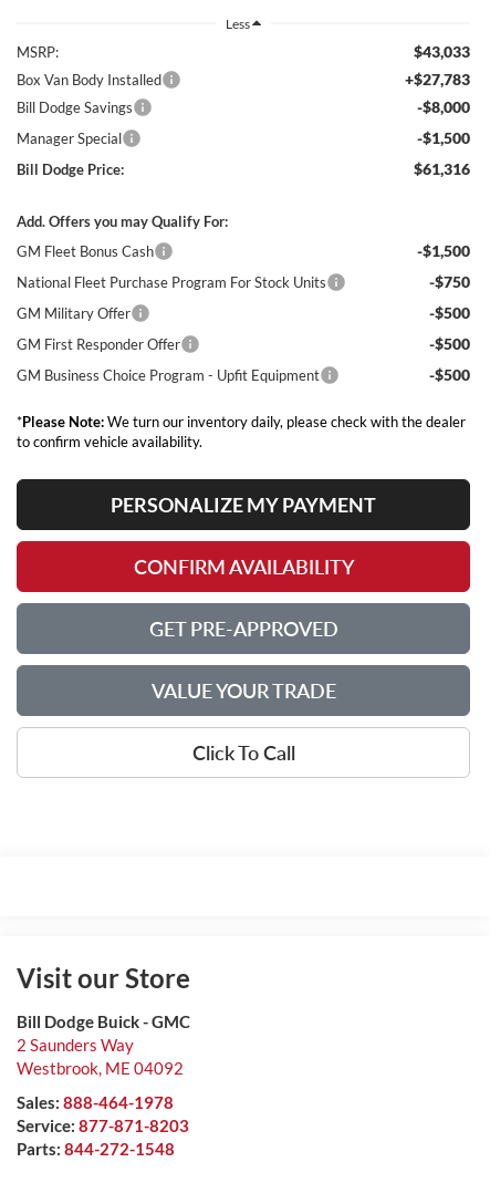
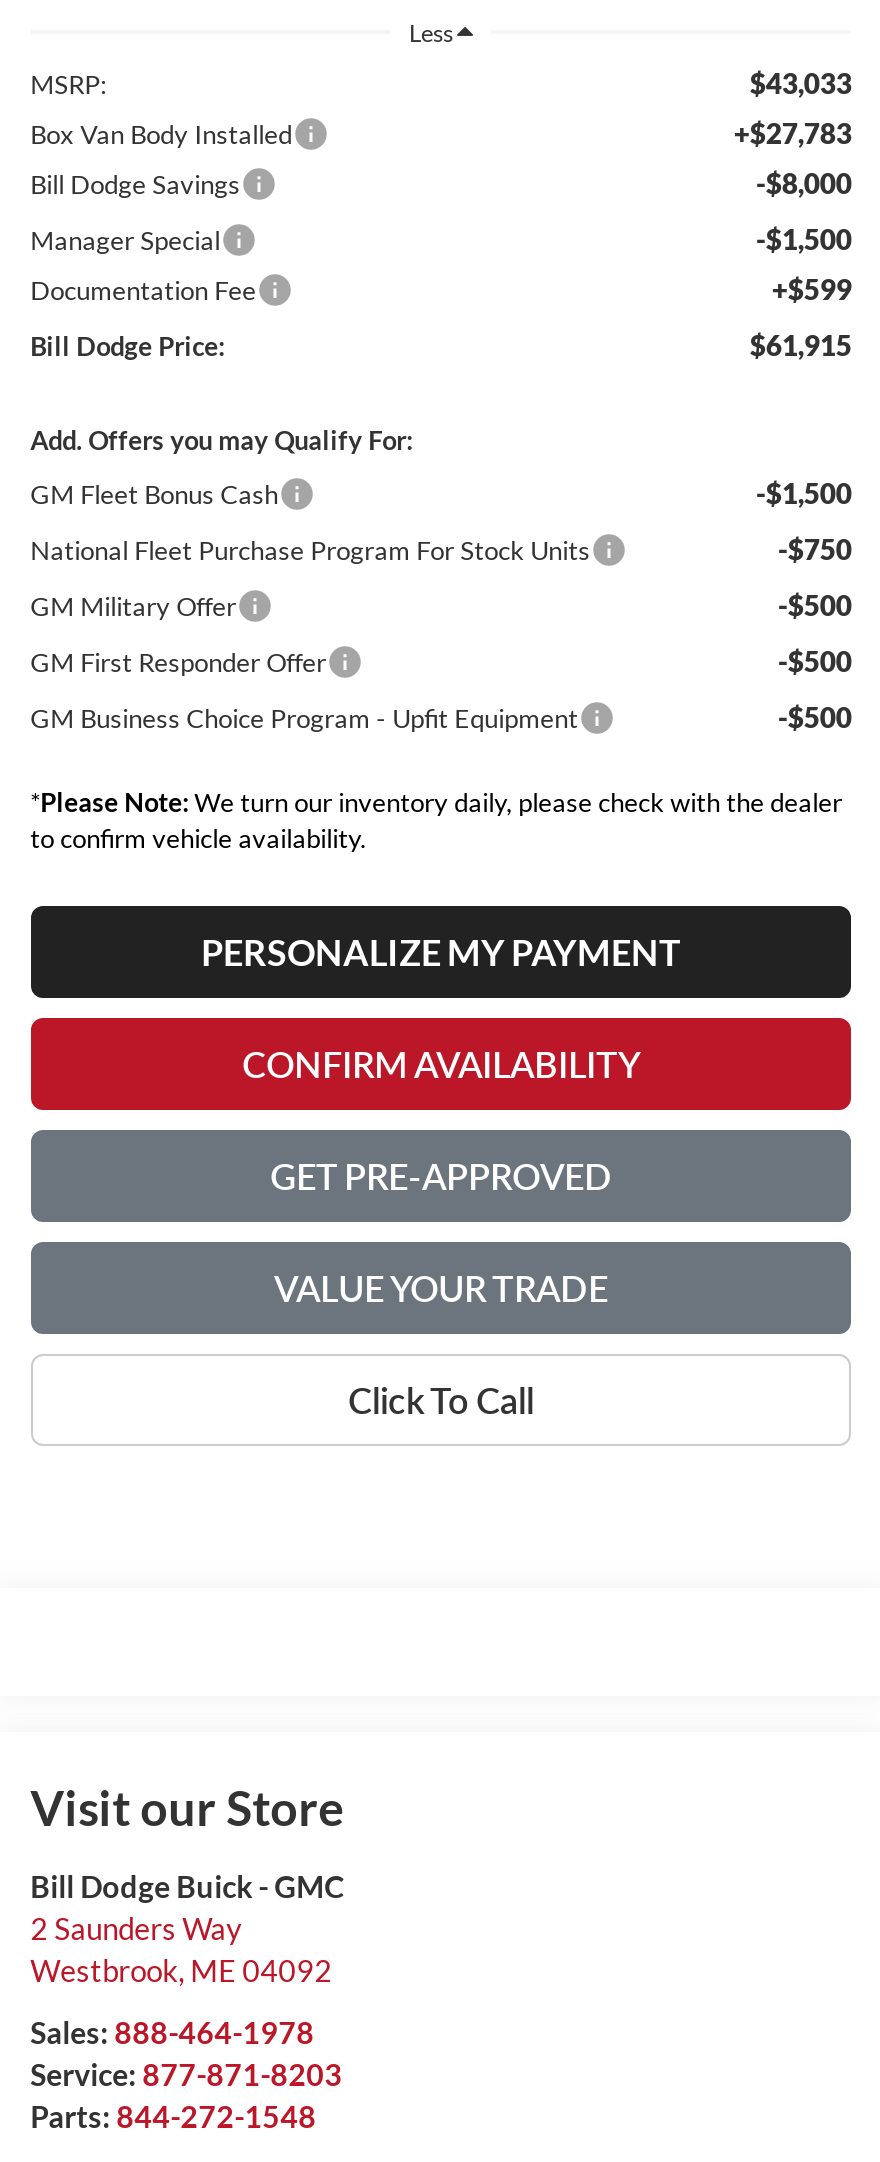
+ Documentation Fee
+ +$599

- $61,316
+ $61,915
